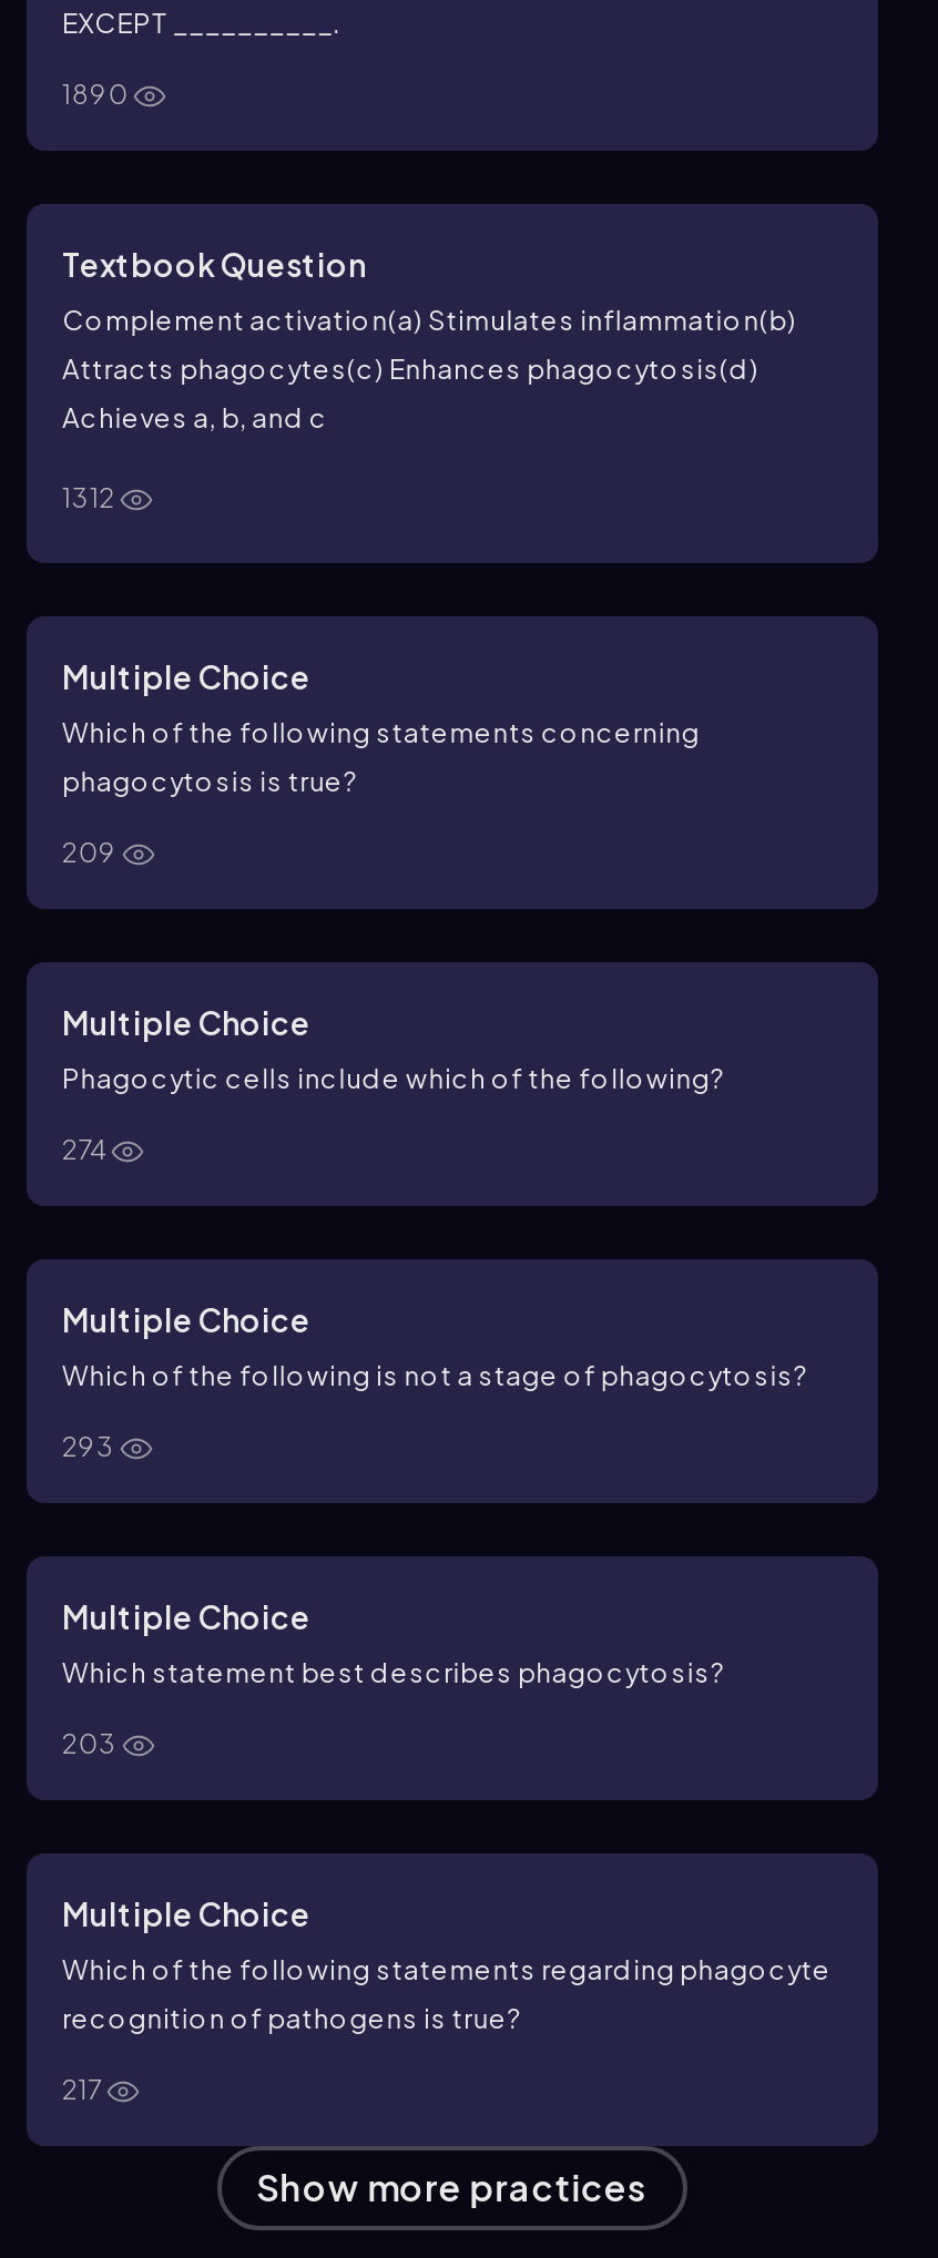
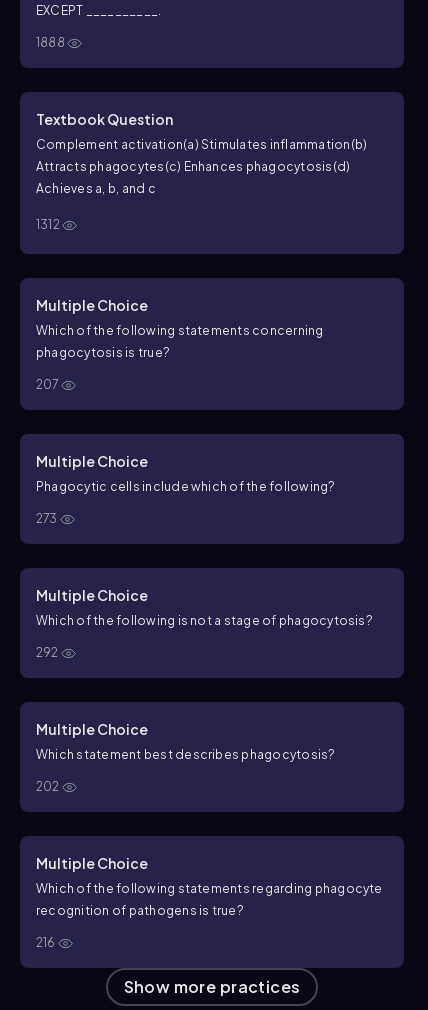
- 1890
+ 1888

- 209
+ 207

- 274
+ 273

- 293
+ 292

- 203
+ 202

- 217
+ 216
